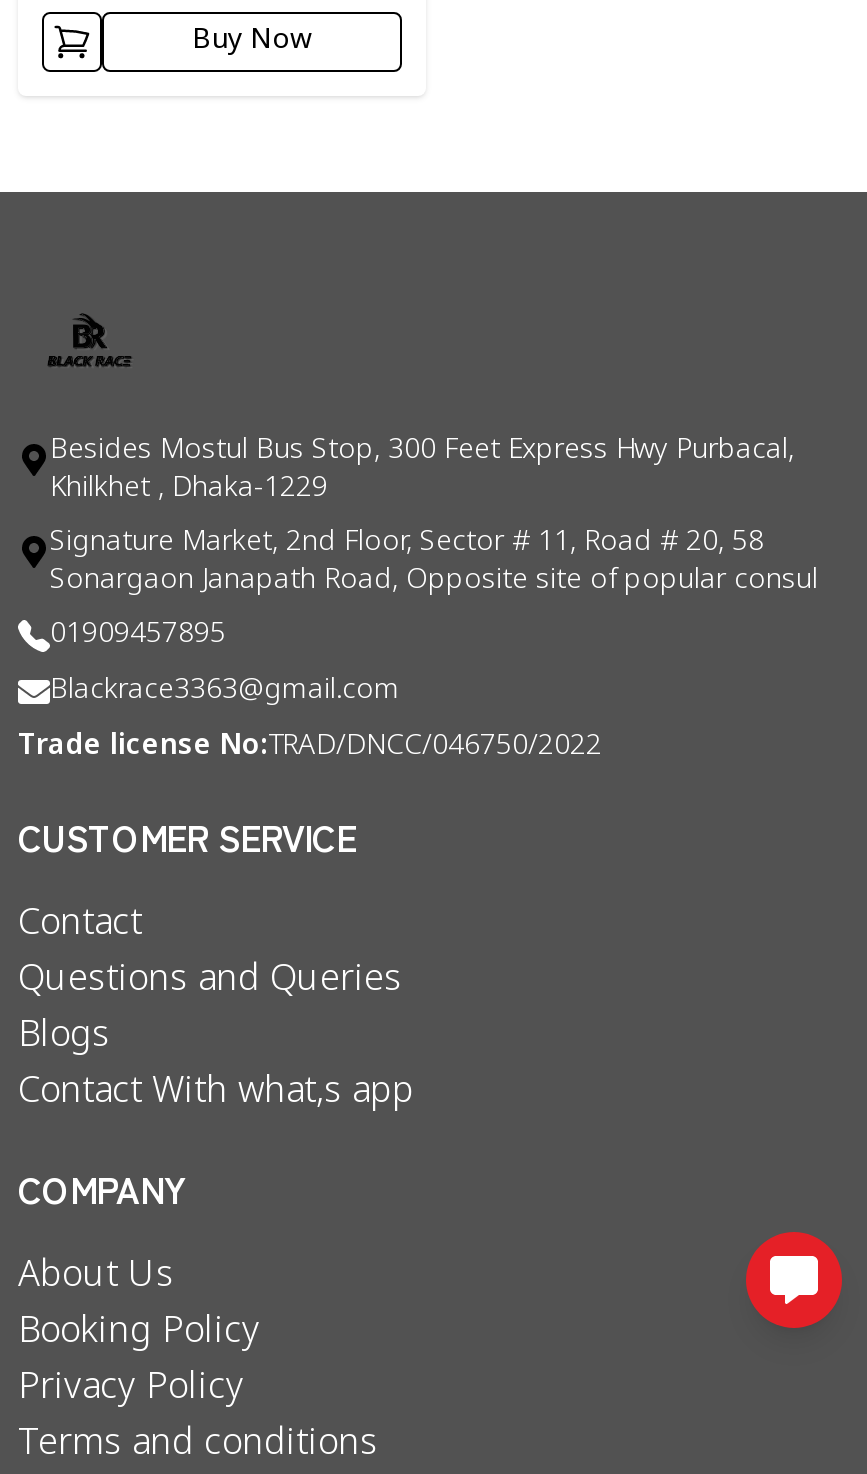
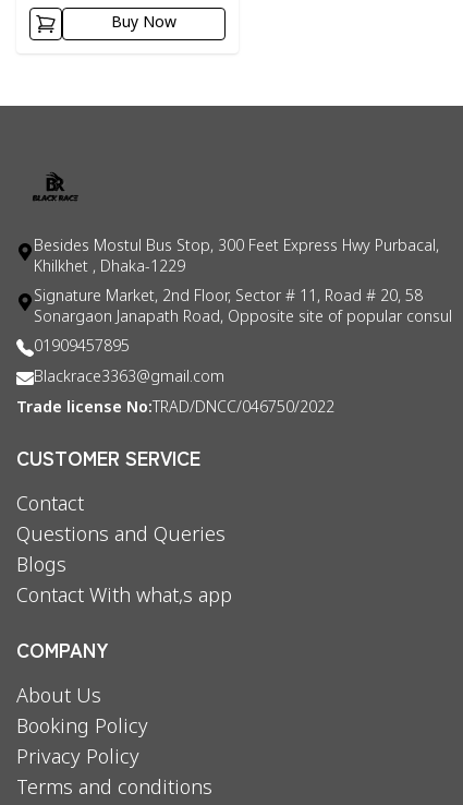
- [image]
